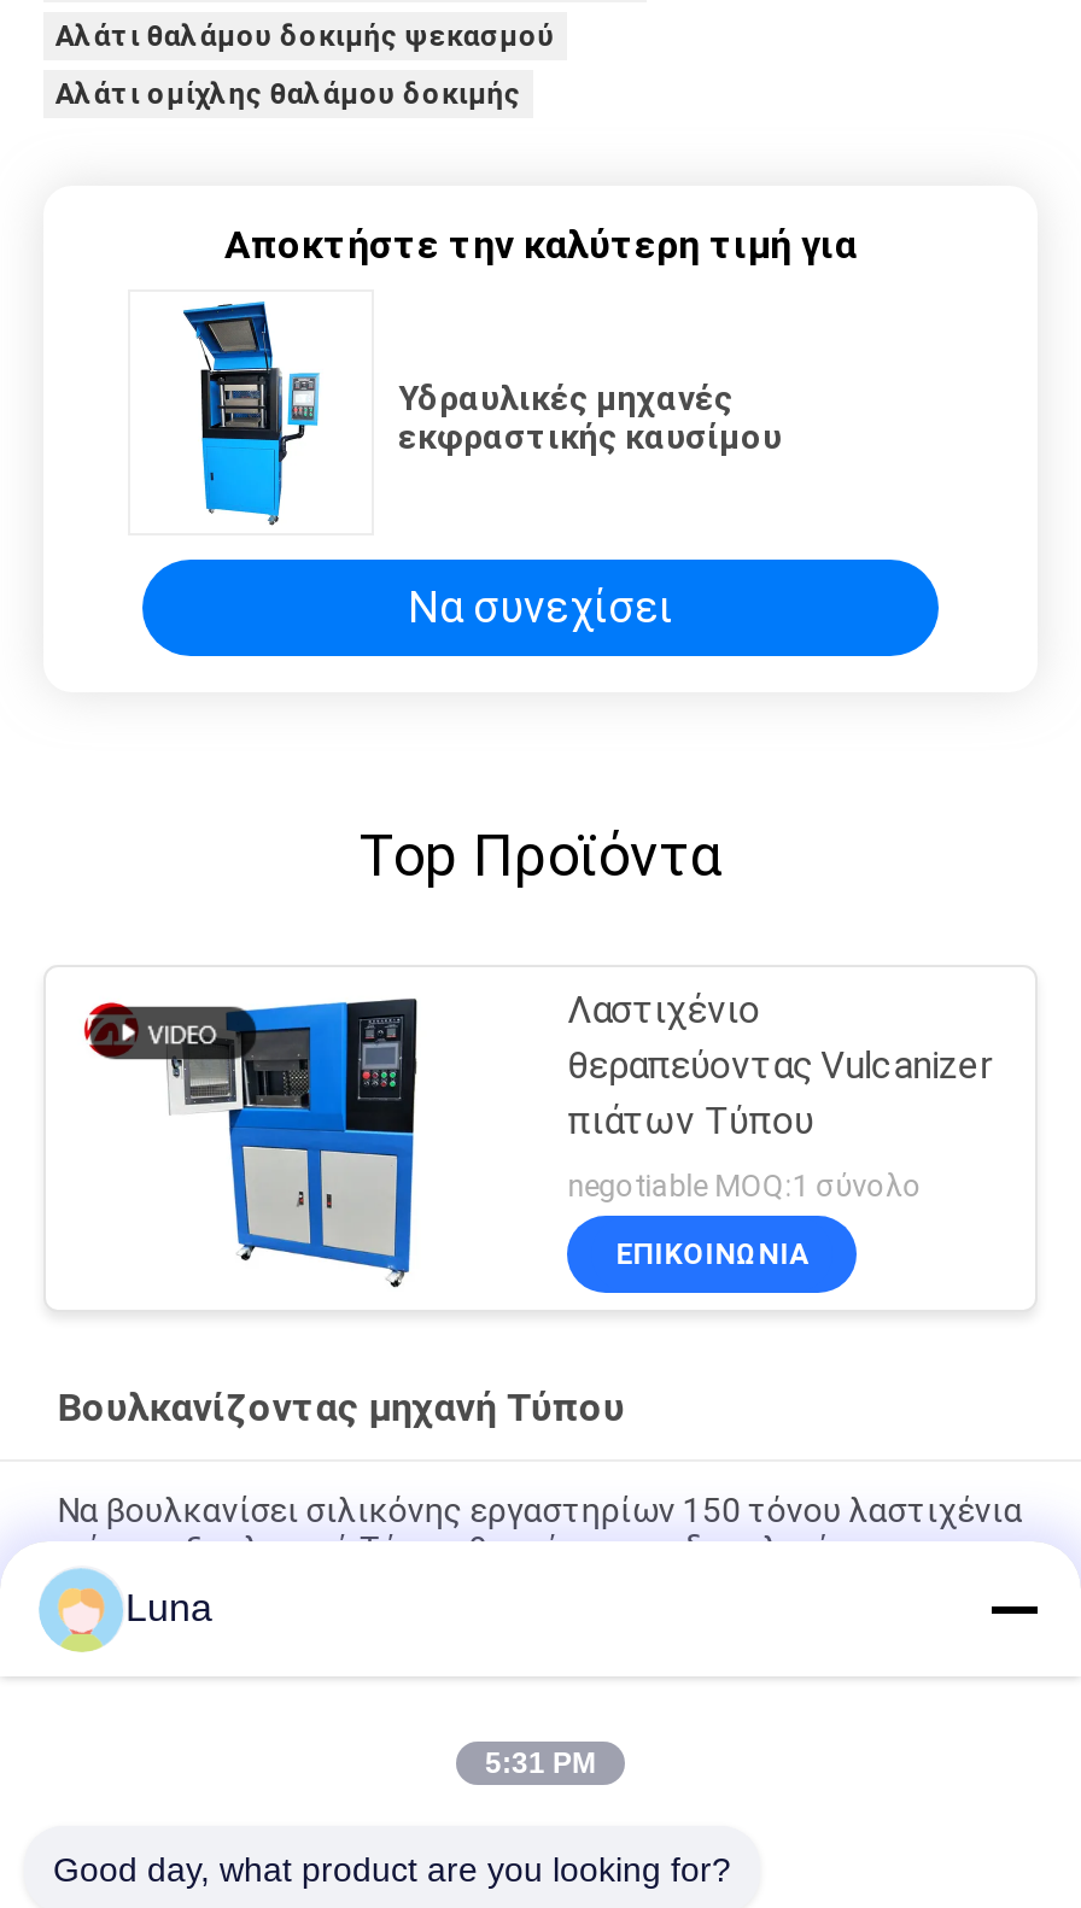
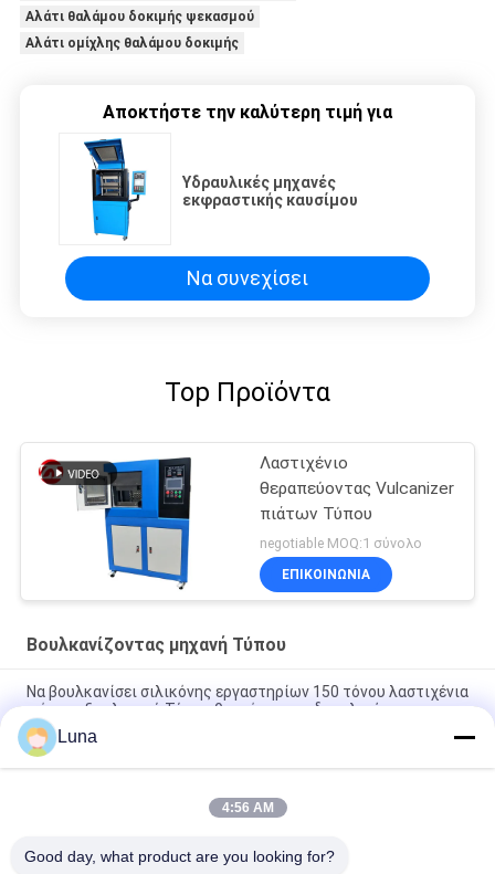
- 5:31 PM
+ 4:56 AM
